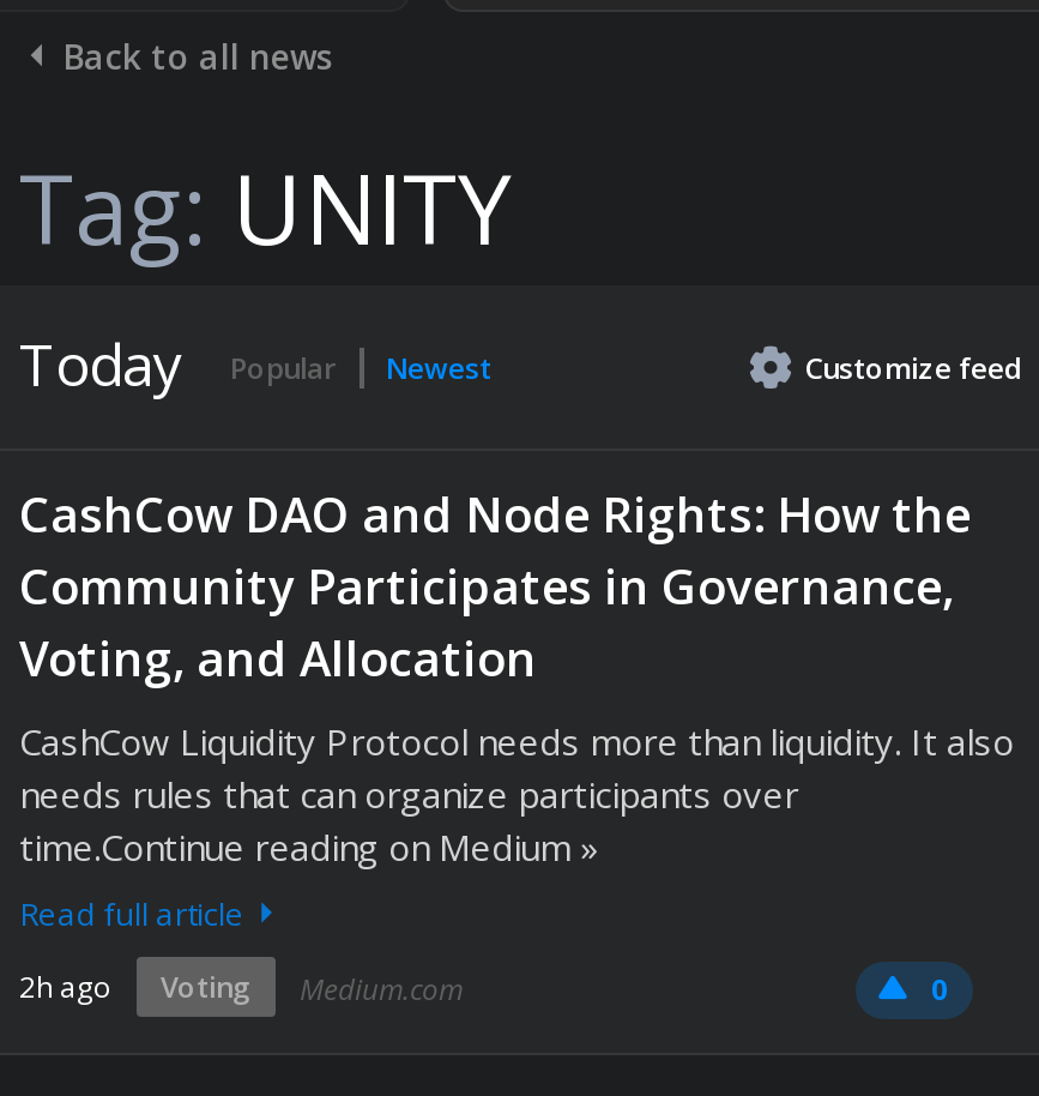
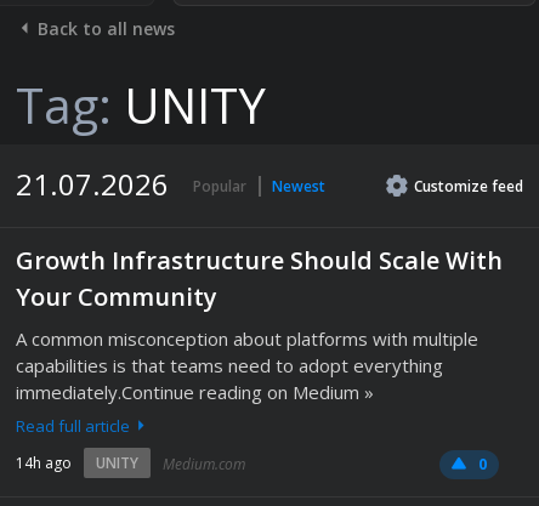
- Today
+ 21.07.2026

- CashCow DAO and Node Rights: How the
- Community Participates in Governance,
- Voting, and Allocation
- CashCow Liquidity Protocol needs more than liquidity. It also
- needs rules that can organize participants over
- time.Continue reading on Medium »
+ Growth Infrastructure Should Scale With
+ Your Community
+ A common misconception about platforms with multiple
+ capabilities is that teams need to adopt everything
+ immediately.Continue reading on Medium »

- 2h ago
- Voting
+ 14h ago
+ UNITY
